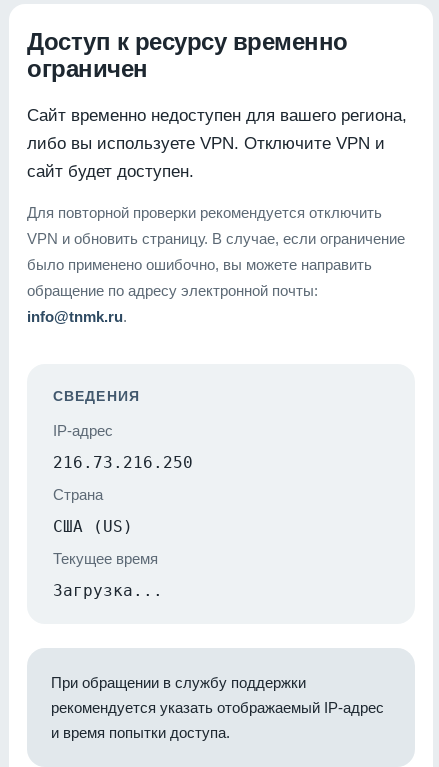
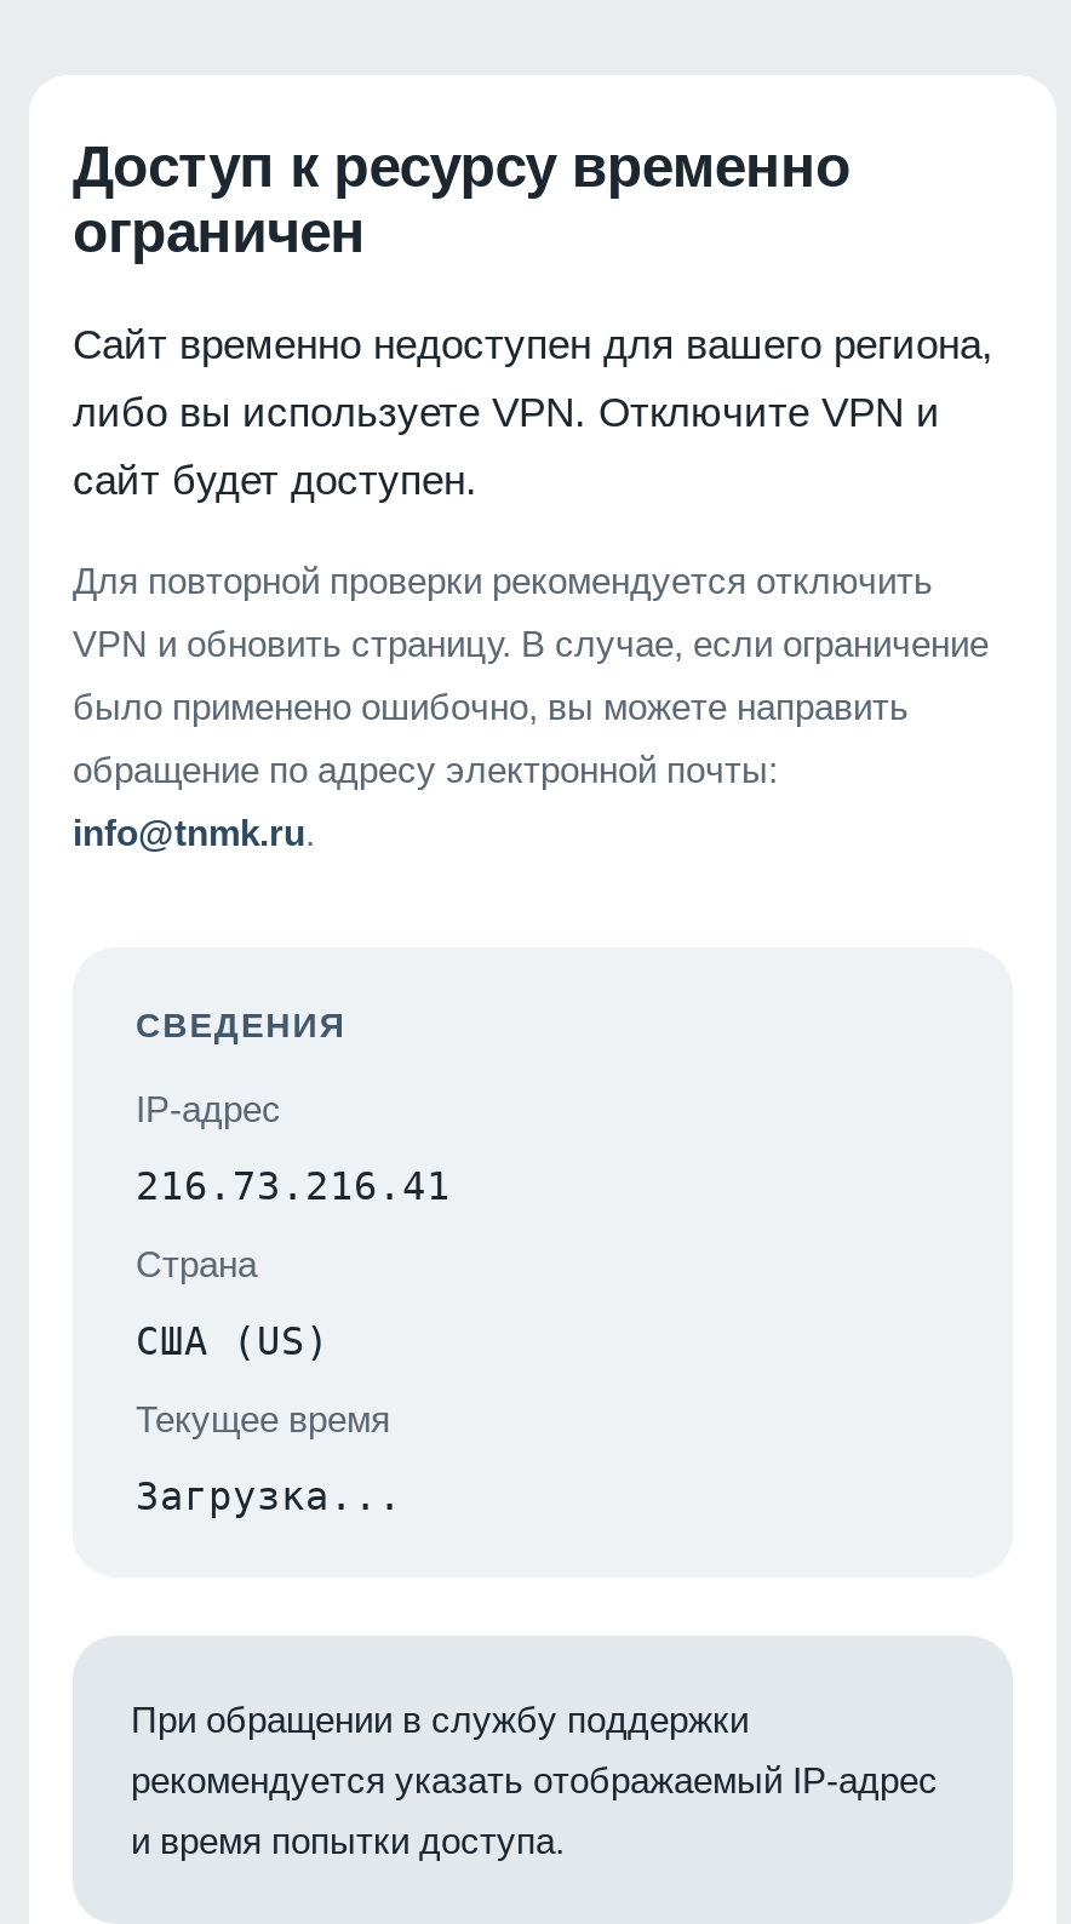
- 216.73.216.250
+ 216.73.216.41
